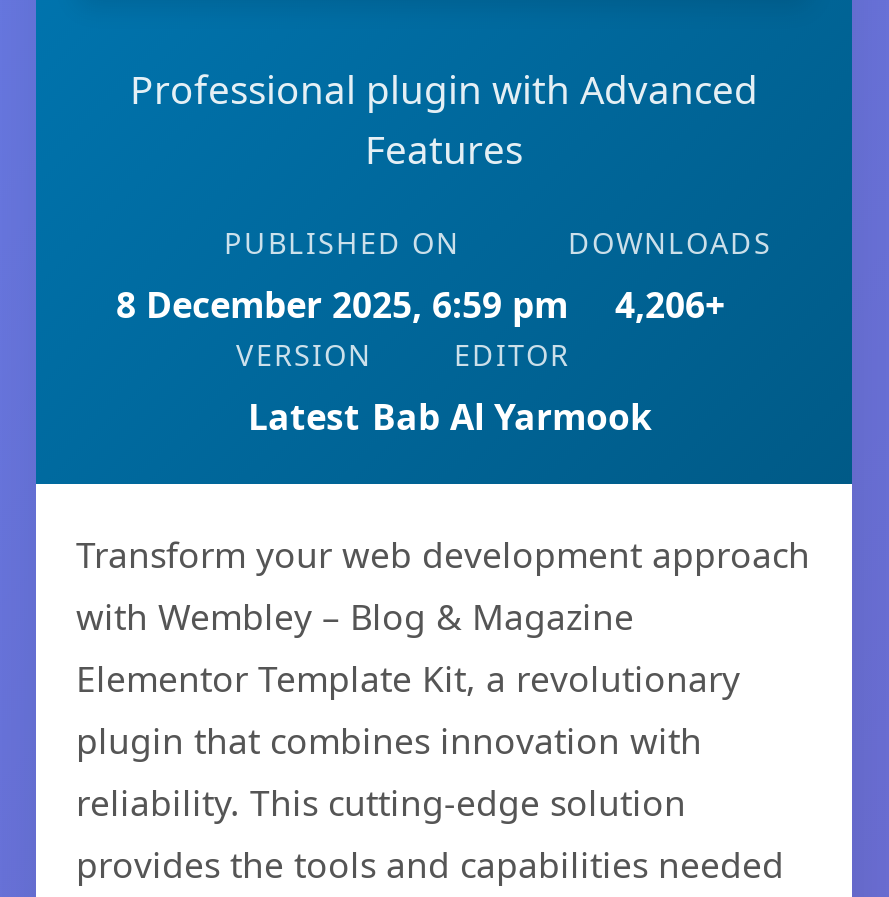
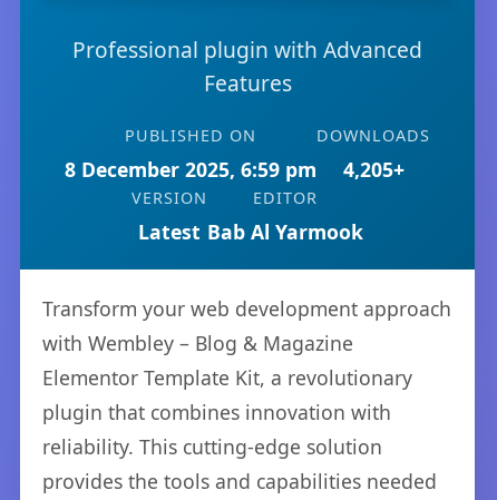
- 8 December 2025, 6:59 pm 4,206+
+ 8 December 2025, 6:59 pm 4,205+
